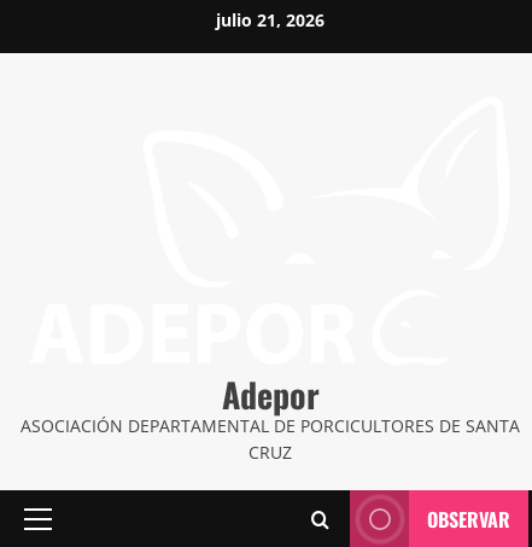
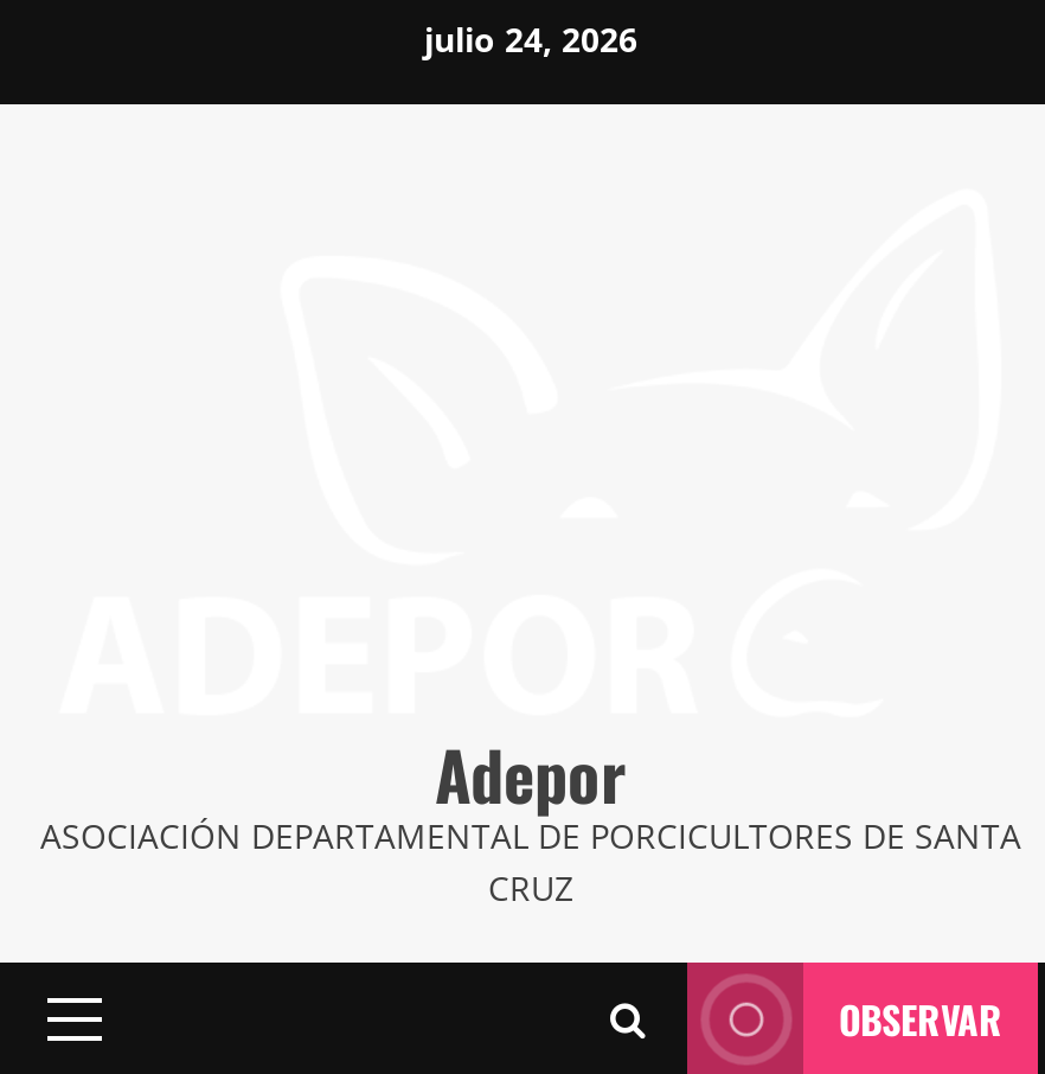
- julio 21, 2026
+ julio 24, 2026
